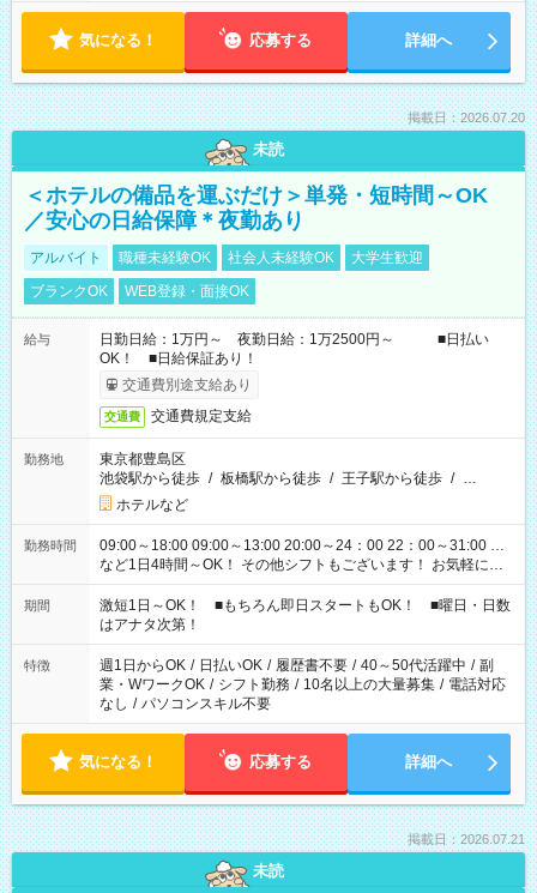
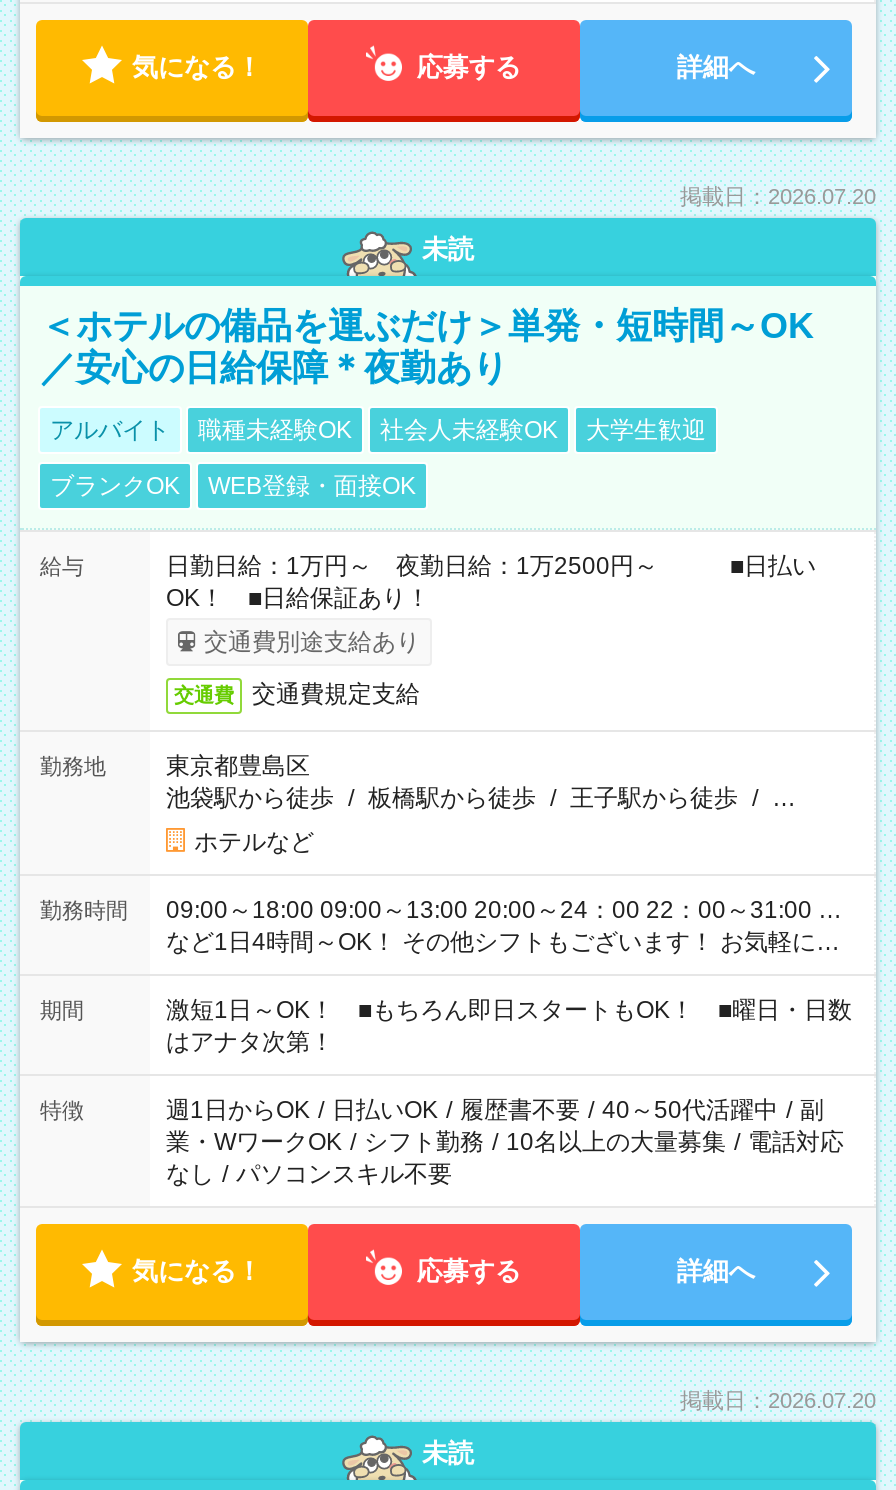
- 掲載日：2026.07.21
+ 掲載日：2026.07.20
